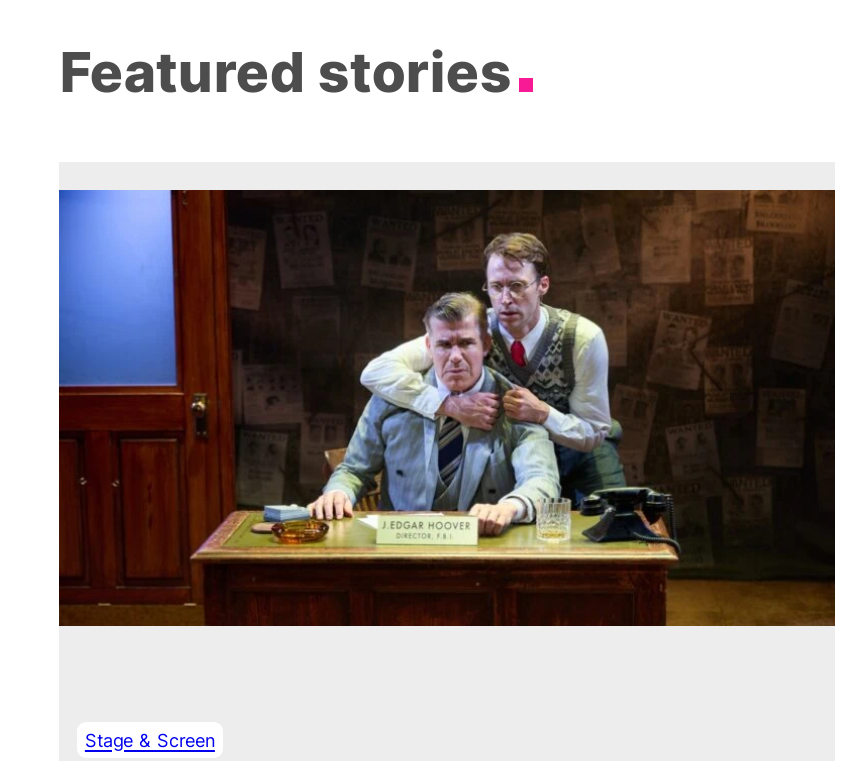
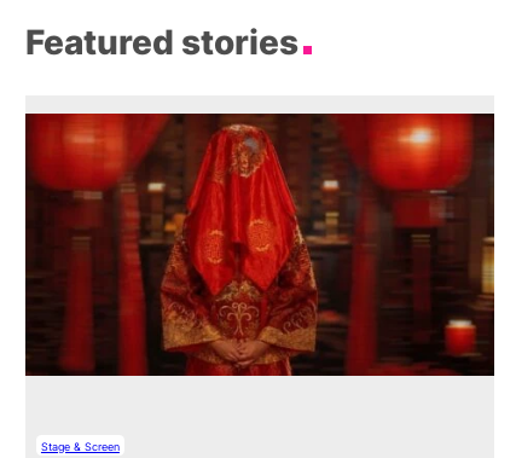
- [image]
+ [image]
